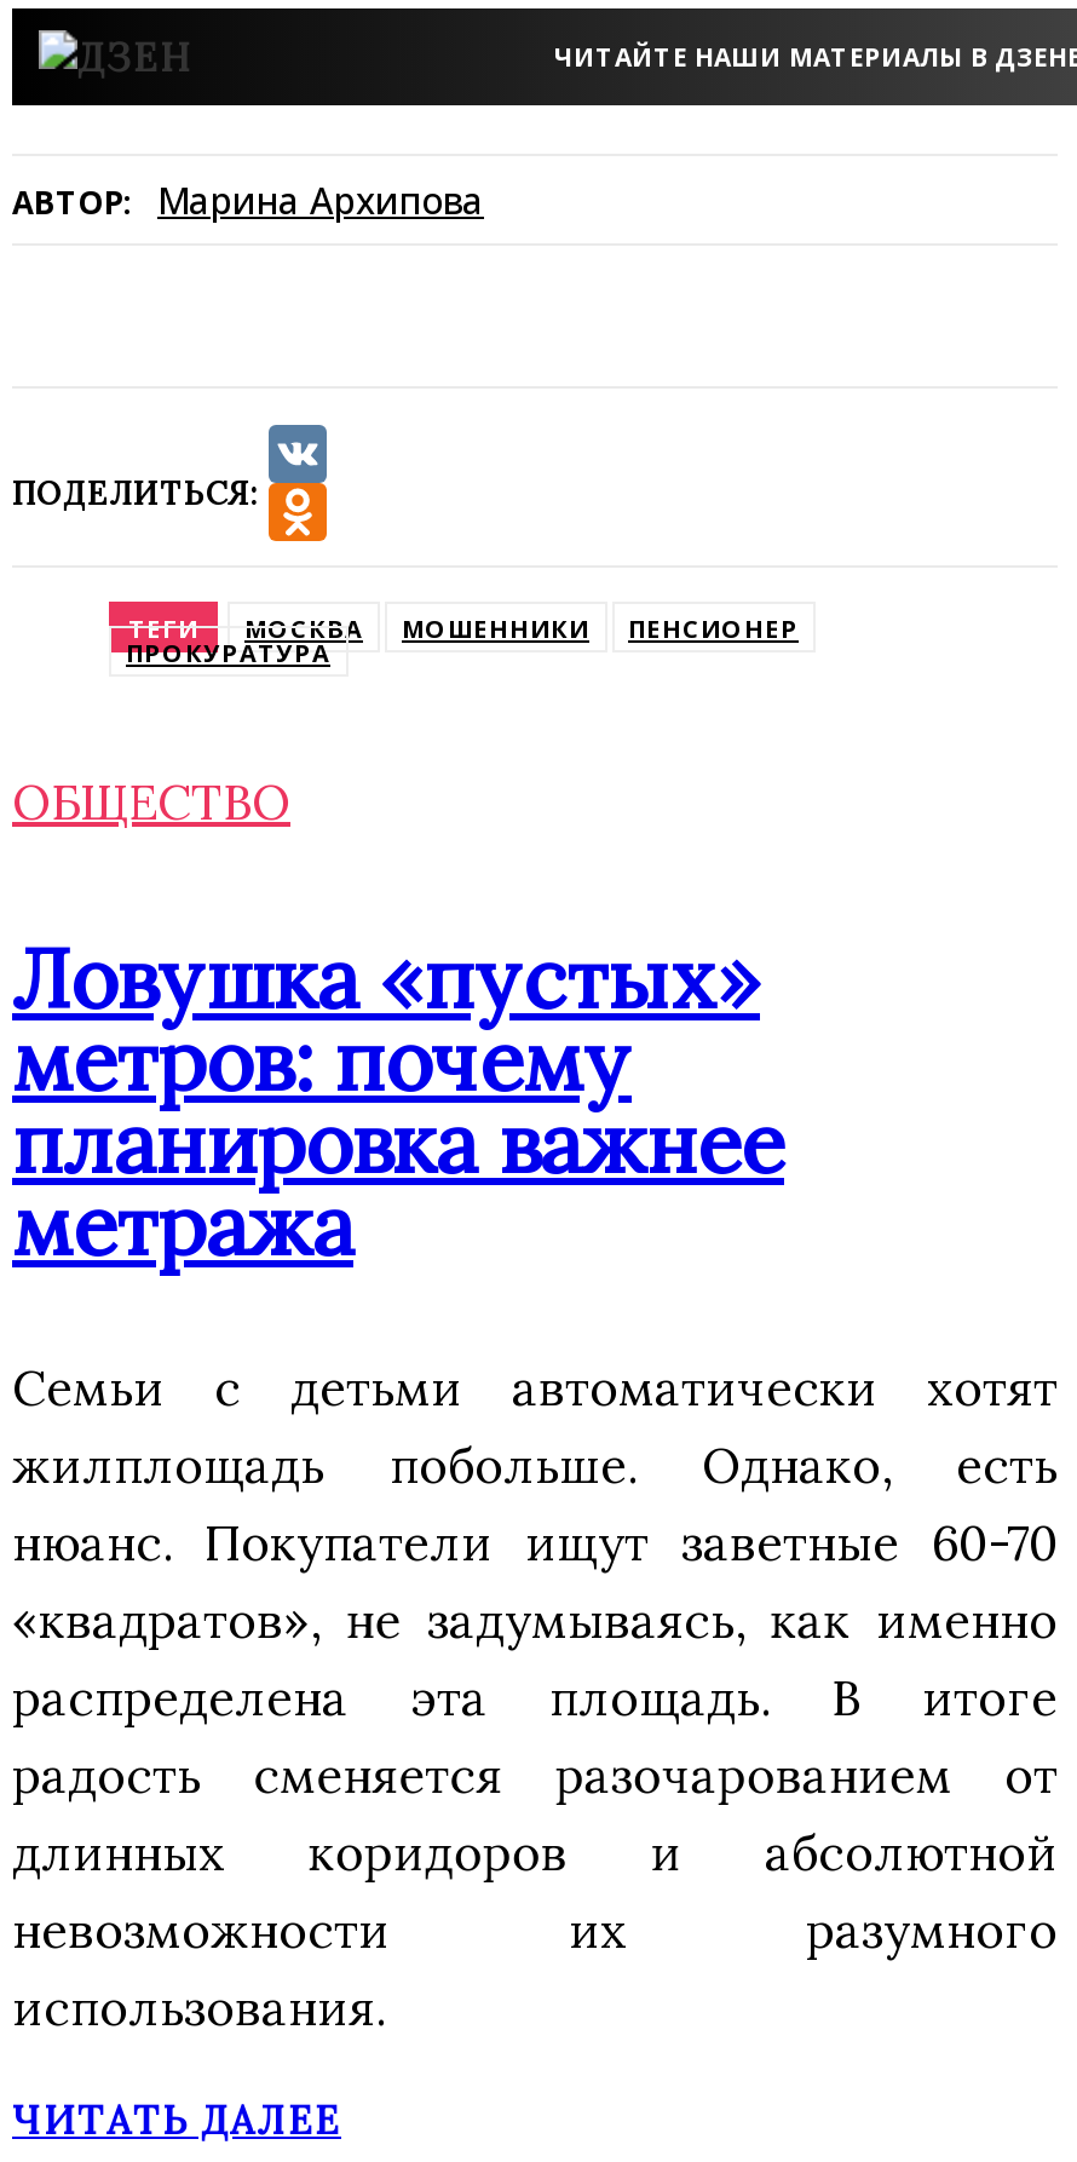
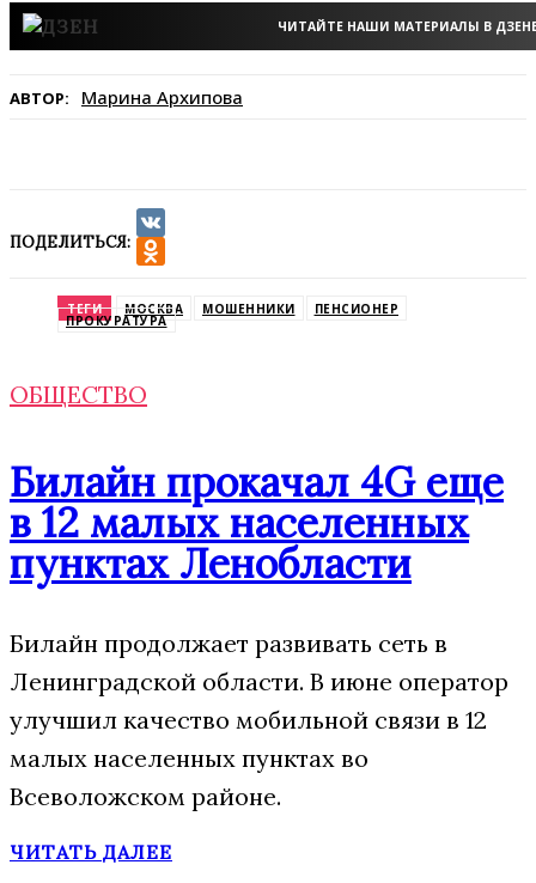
- Ловушка «пустых»
- метров: почему
- планировка важнее
- метража
+ Билайн прокачал 4G еще
+ в 12 малых населенных
+ пунктах Ленобласти

- Семьи с детьми автоматически хотят
- жилплощадь побольше. Однако, есть
- нюанс. Покупатели ищут заветные 60-70
- «квадратов», не задумываясь, как именно
- распределена эта площадь. В итоге
- радость сменяется разочарованием от
- длинных коридоров и абсолютной
- невозможности их разумного
- использования.
+ Билайн продолжает развивать сеть в
+ Ленинградской области. В июне оператор
+ улучшил качество мобильной связи в 12
+ малых населенных пунктах во
+ Всеволожском районе.
